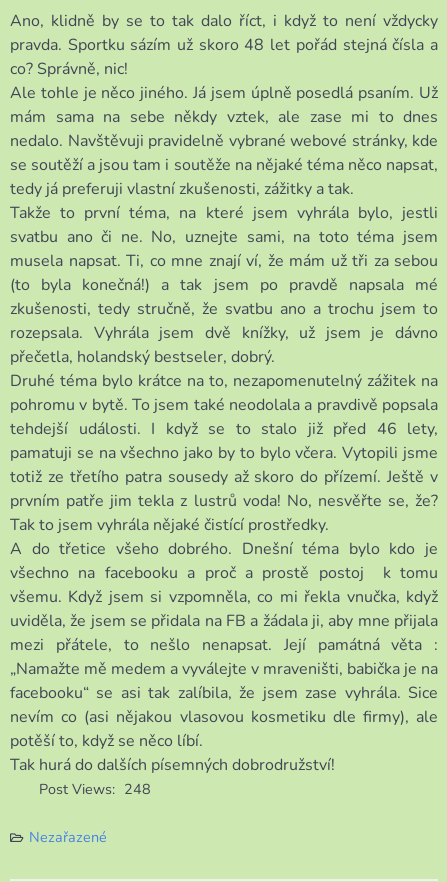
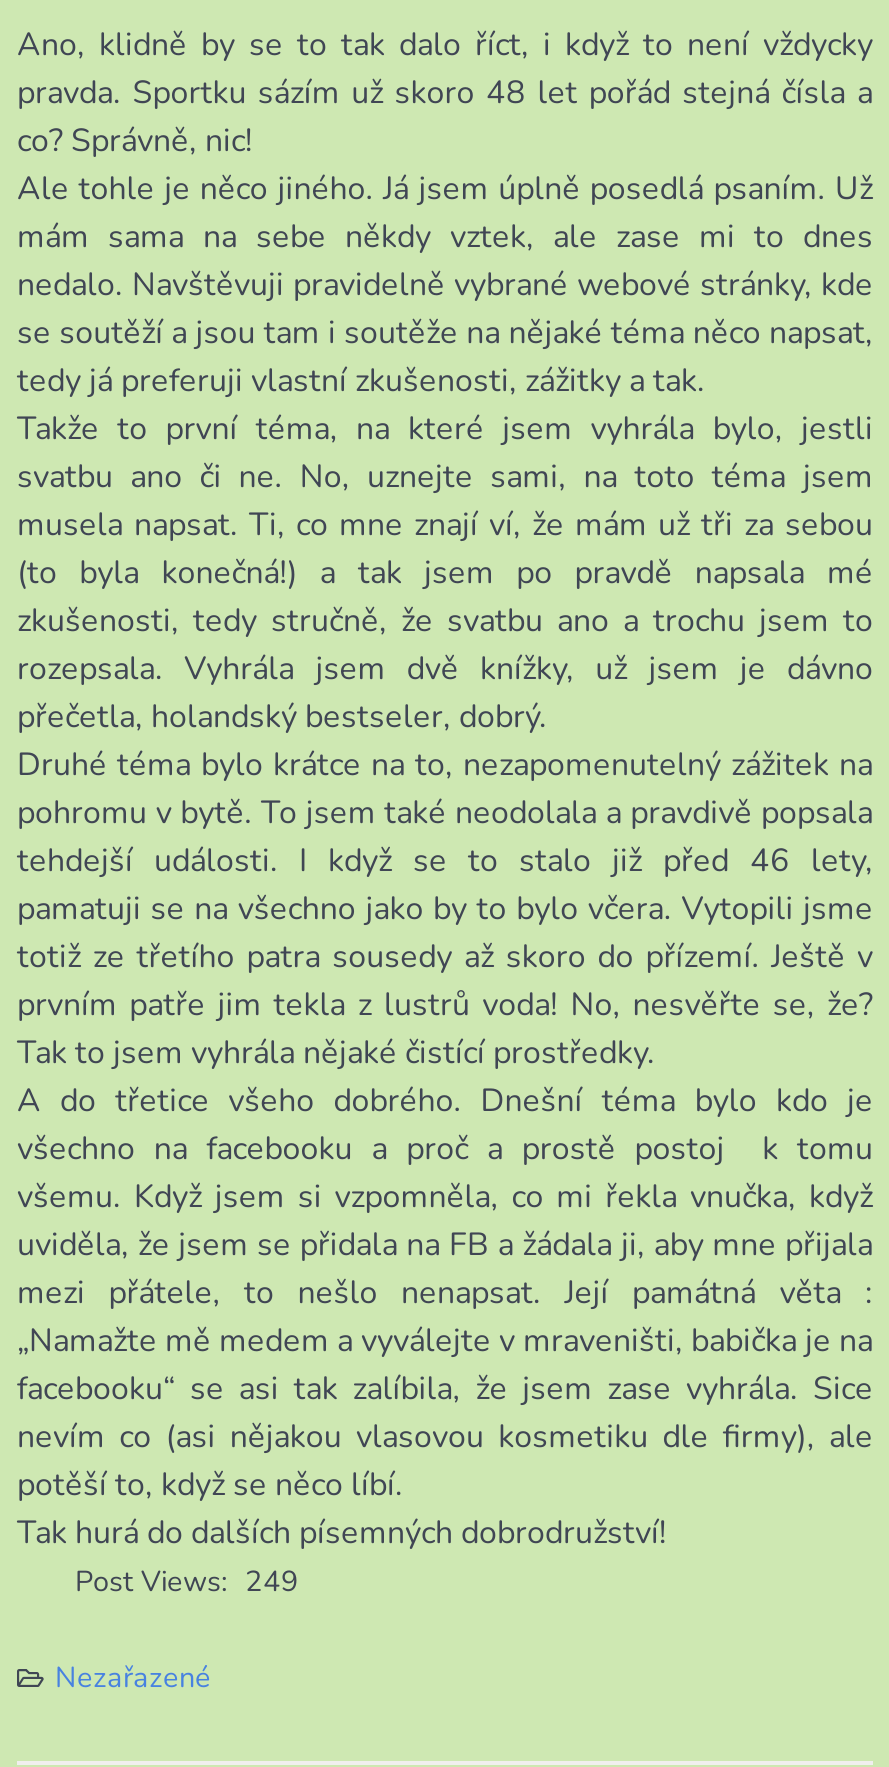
- Post Views: 248
+ Post Views: 249
